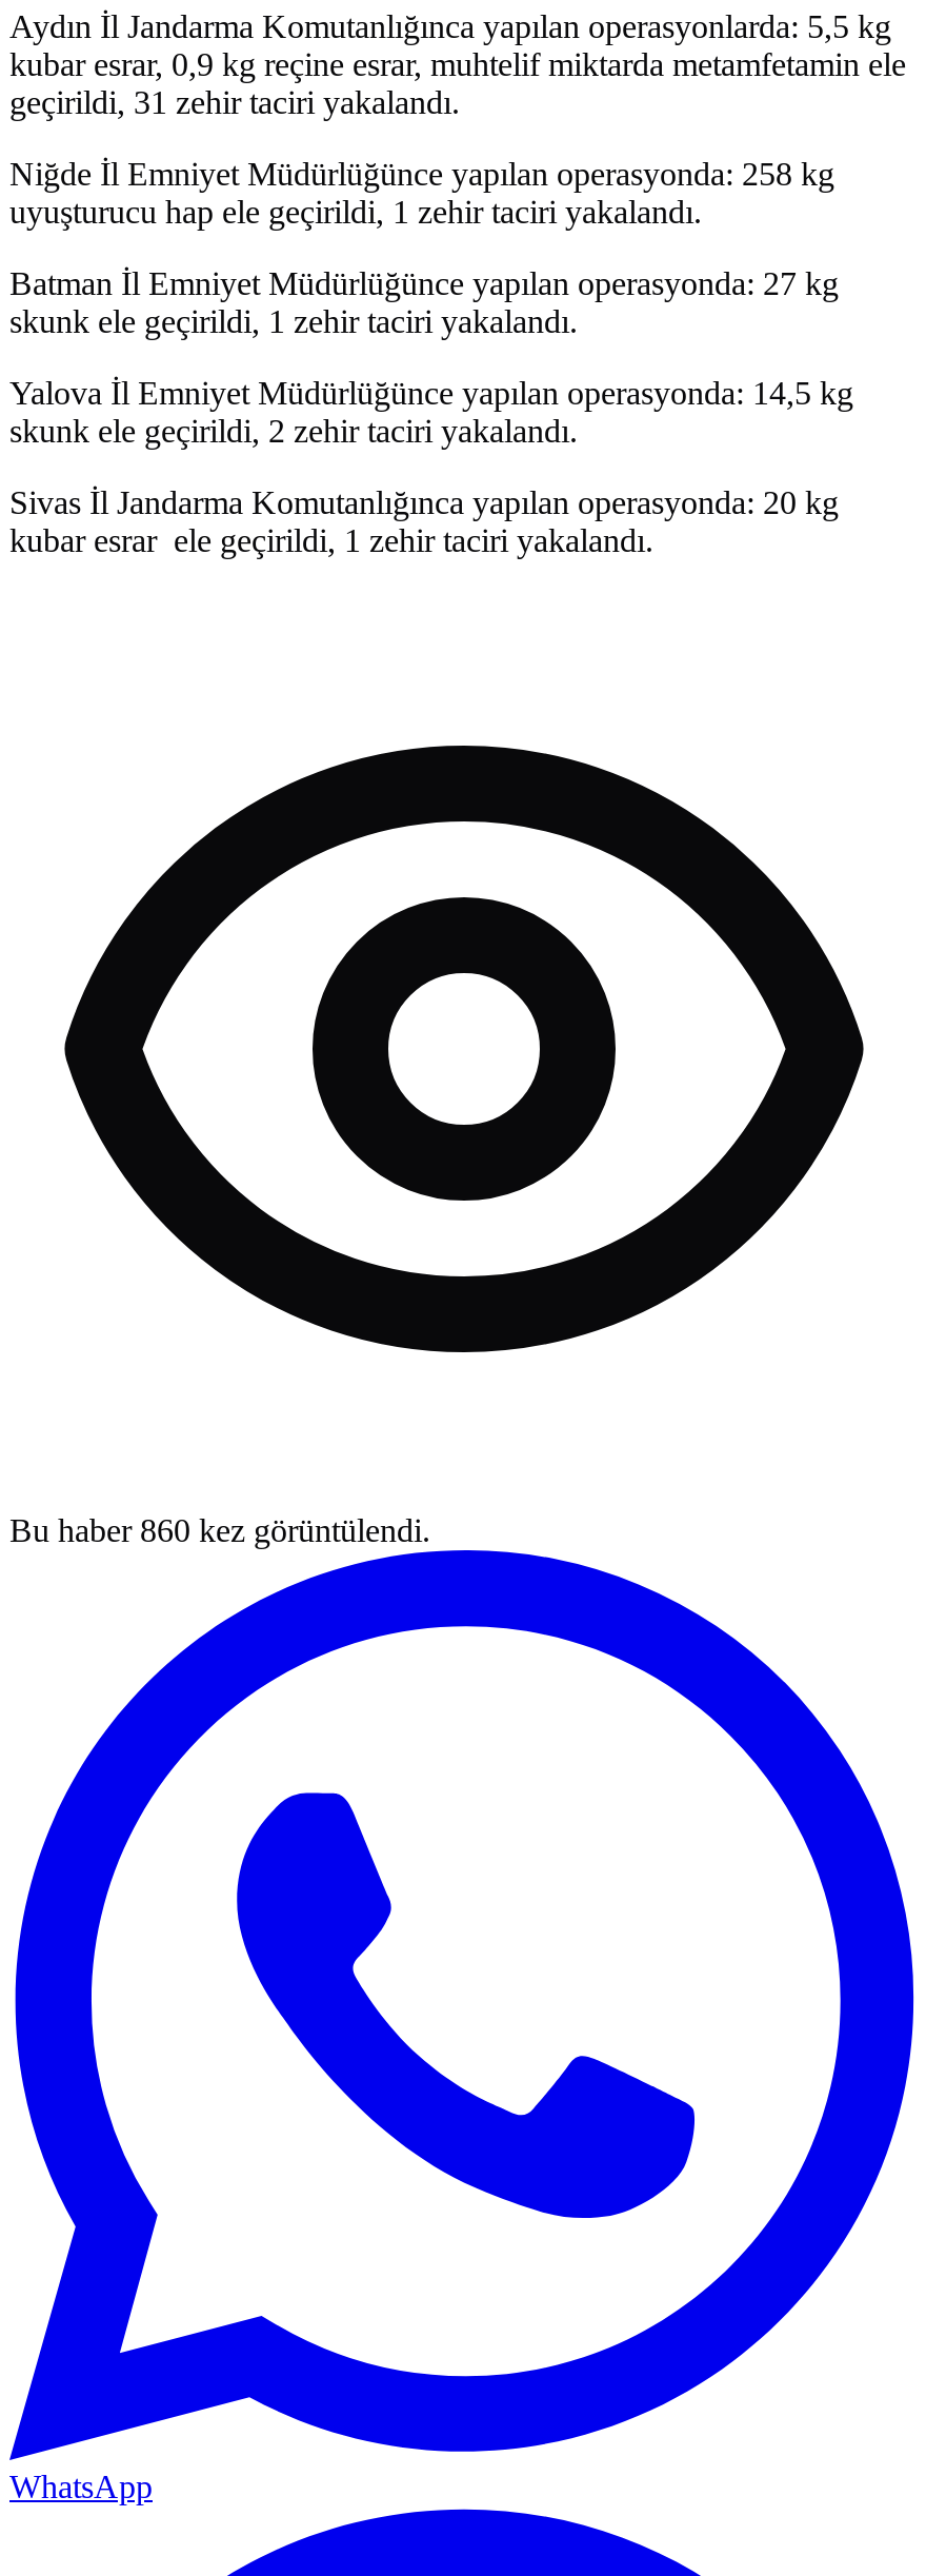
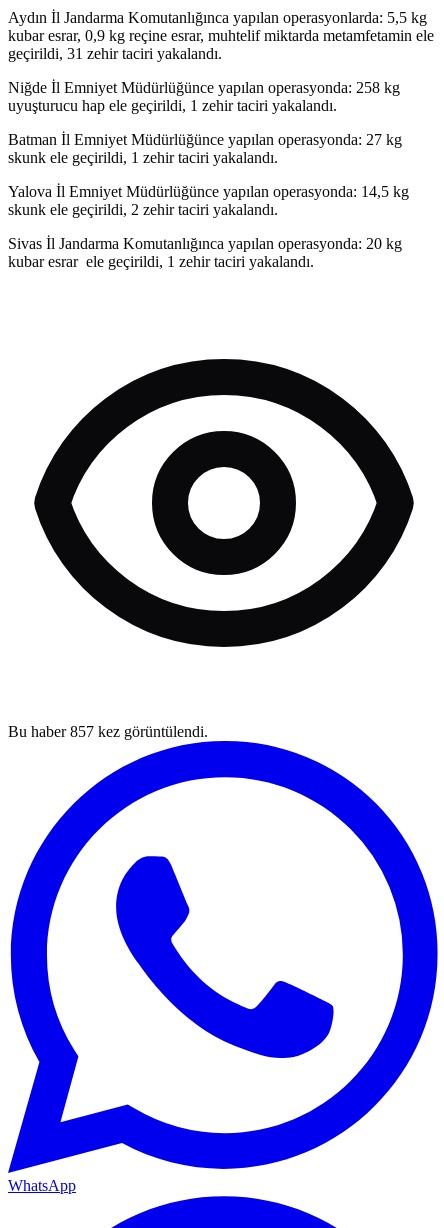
- Bu haber 860 kez görüntülendi.
+ Bu haber 857 kez görüntülendi.
